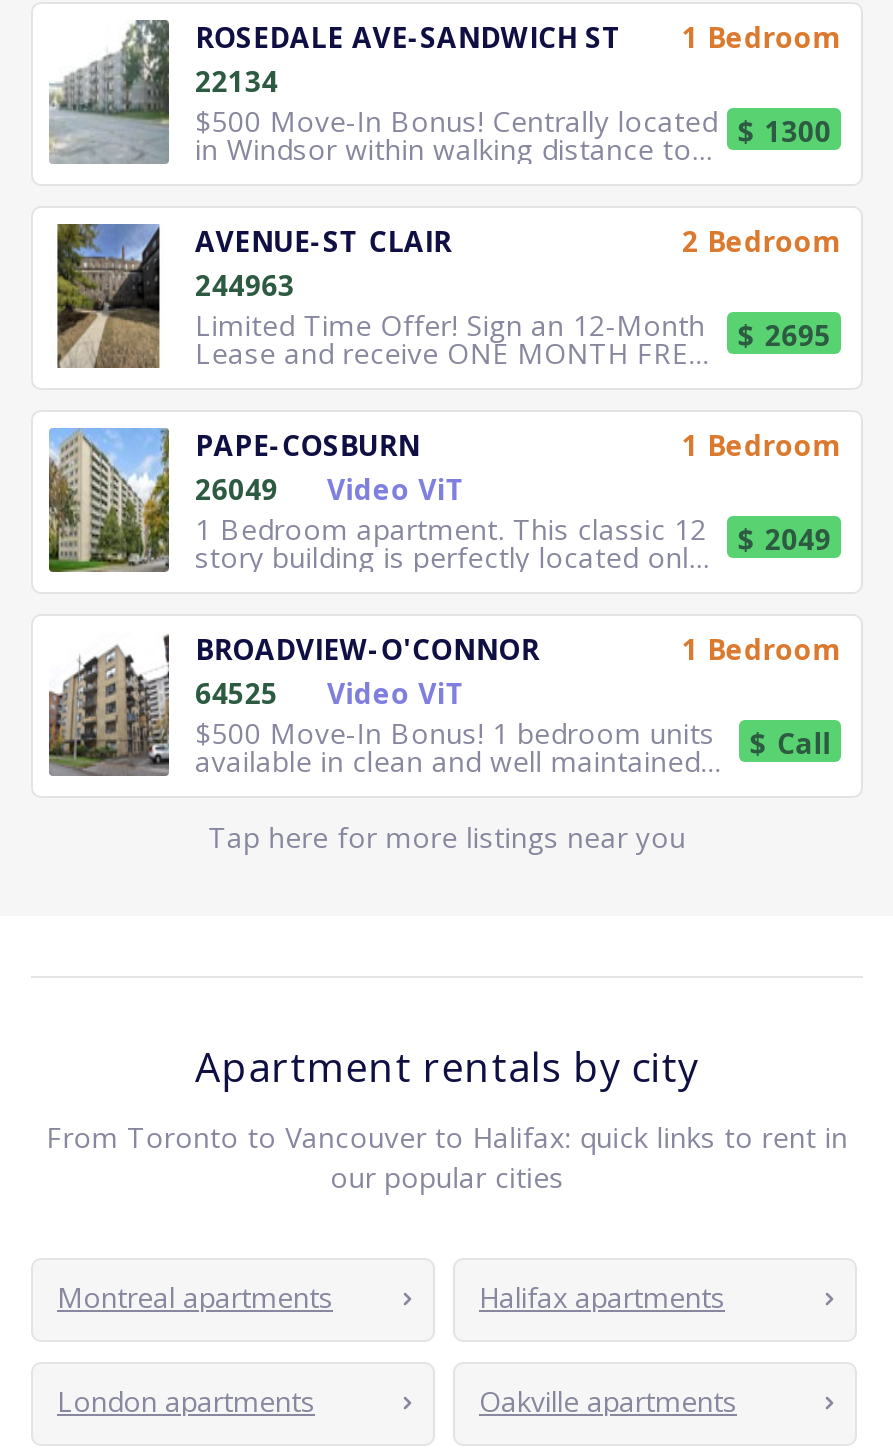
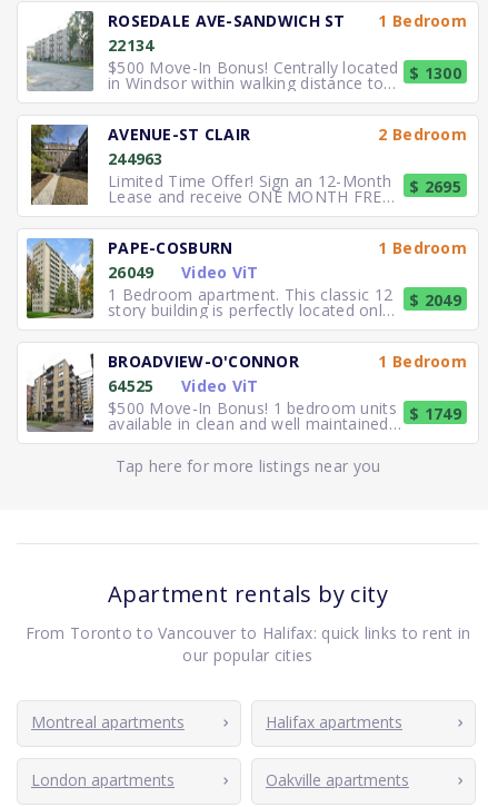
- $ Call
+ $ 1749
